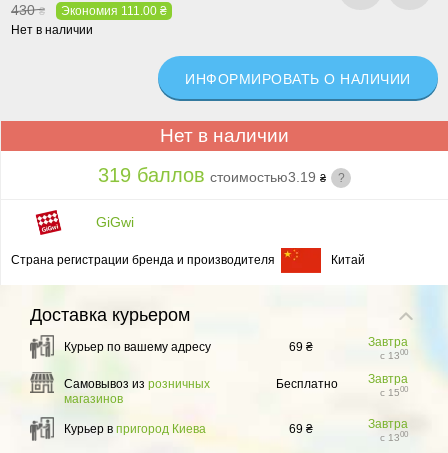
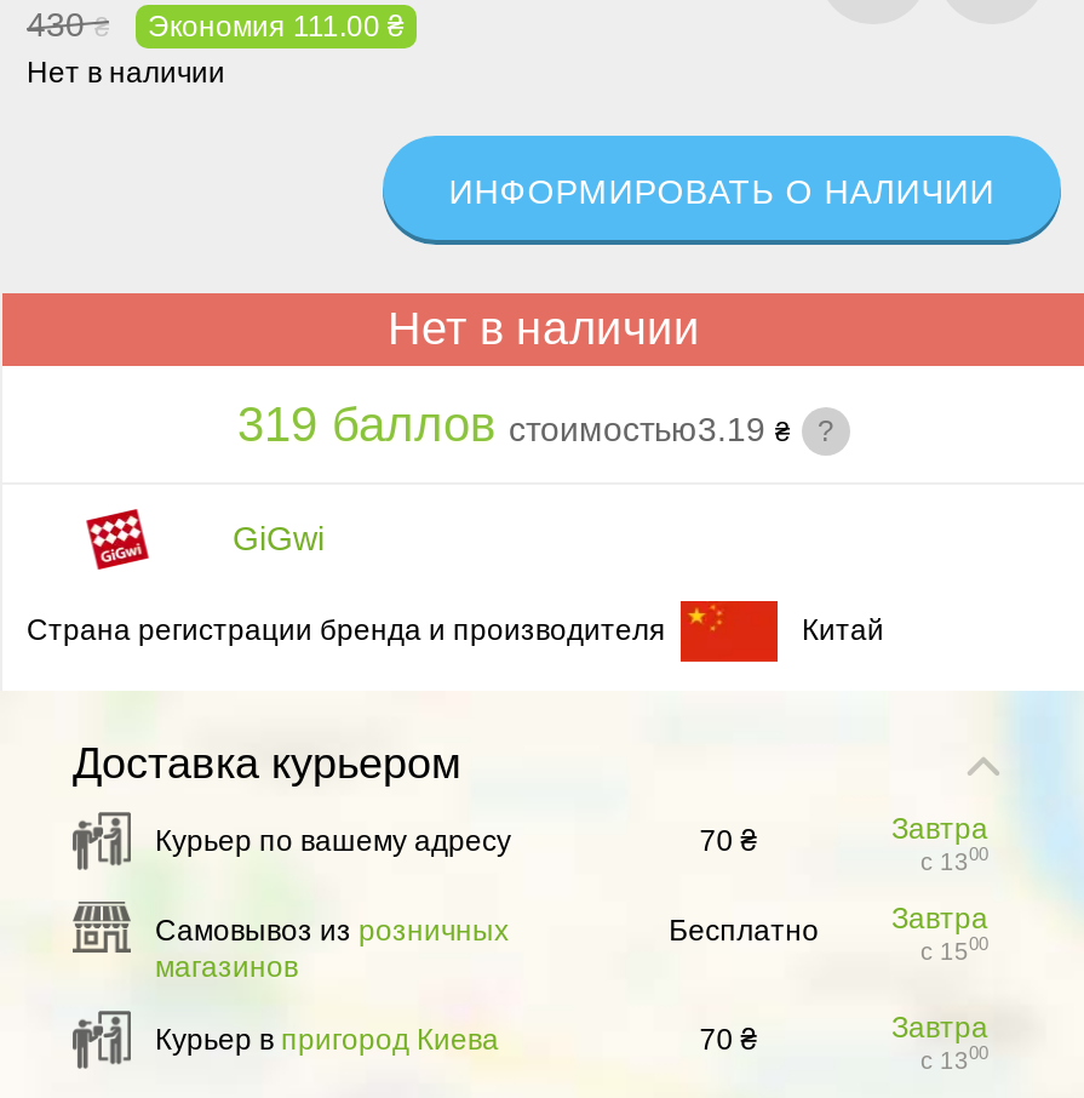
- 69 ₴
+ 70 ₴

- 69 ₴
+ 70 ₴
